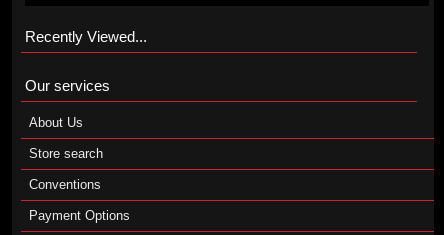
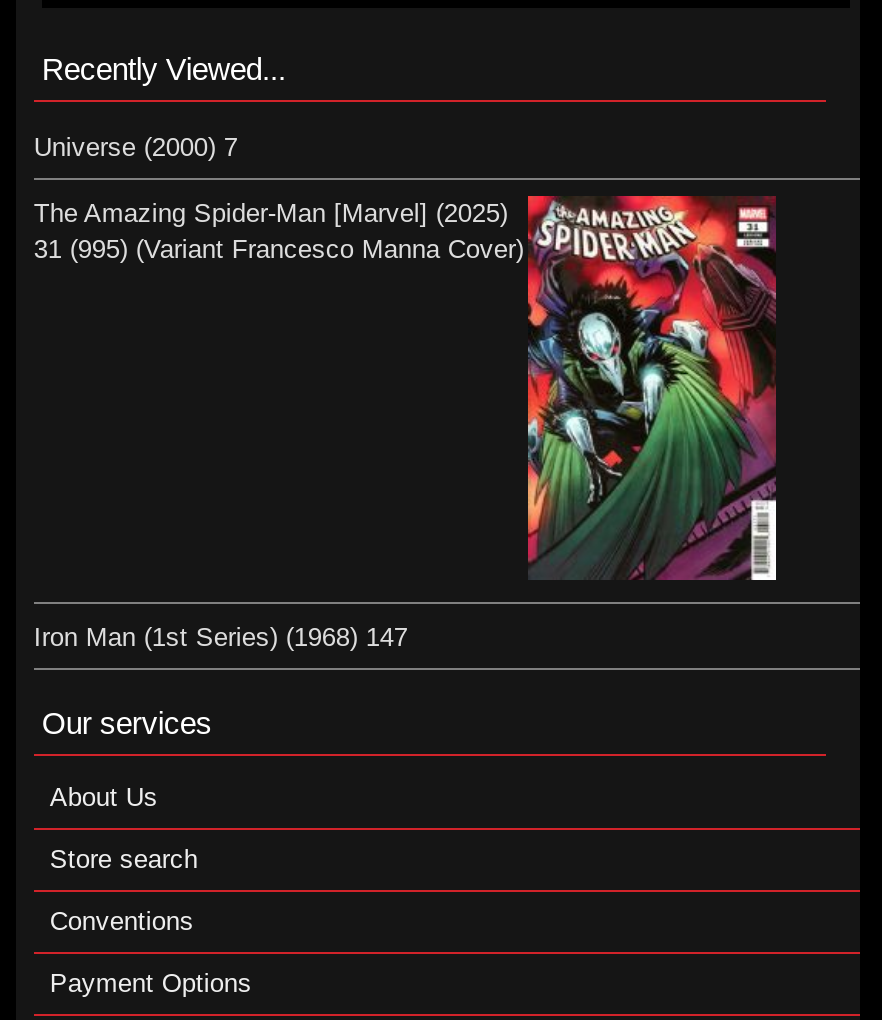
+ [image]
+ Universe (2000) 7
+ The Amazing Spider-Man [Marvel] (2025)
+ 31 (995) (Variant Francesco Manna Cover)

+ Iron Man (1st Series) (1968) 147
